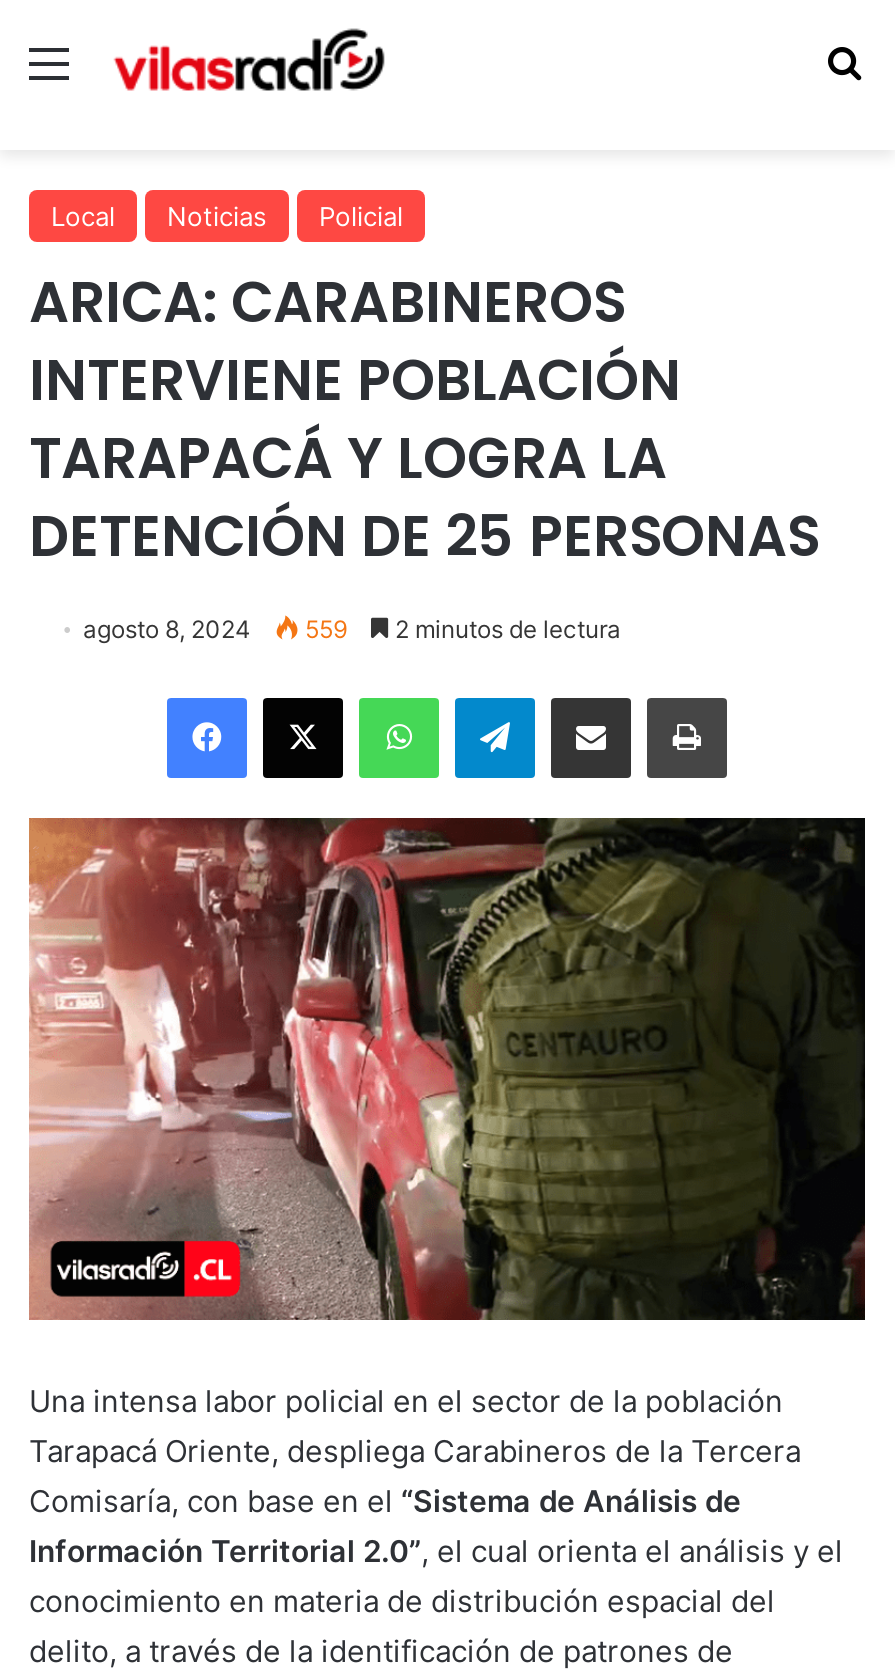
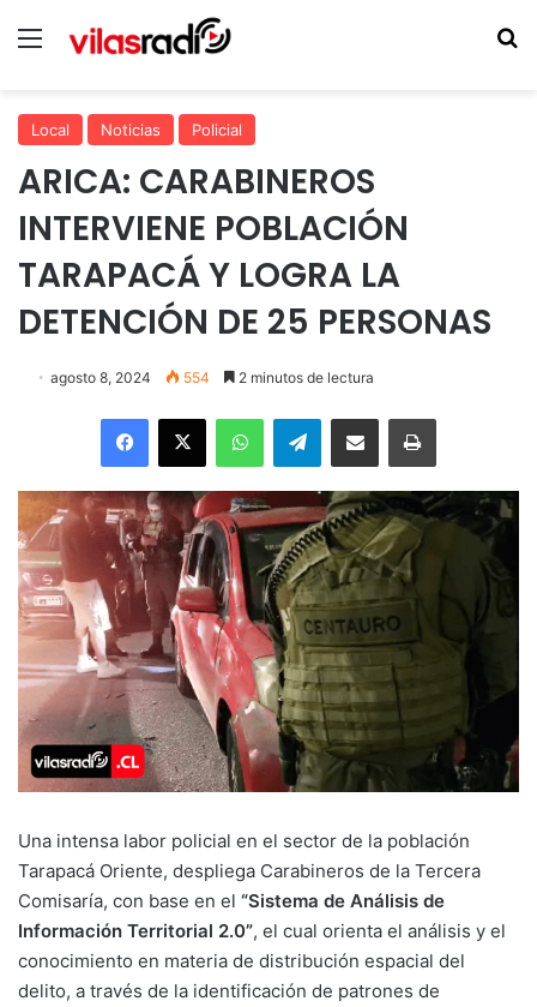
- agosto 8, 2024 559 2 minutos de lectura
+ agosto 8, 2024 554 2 minutos de lectura
